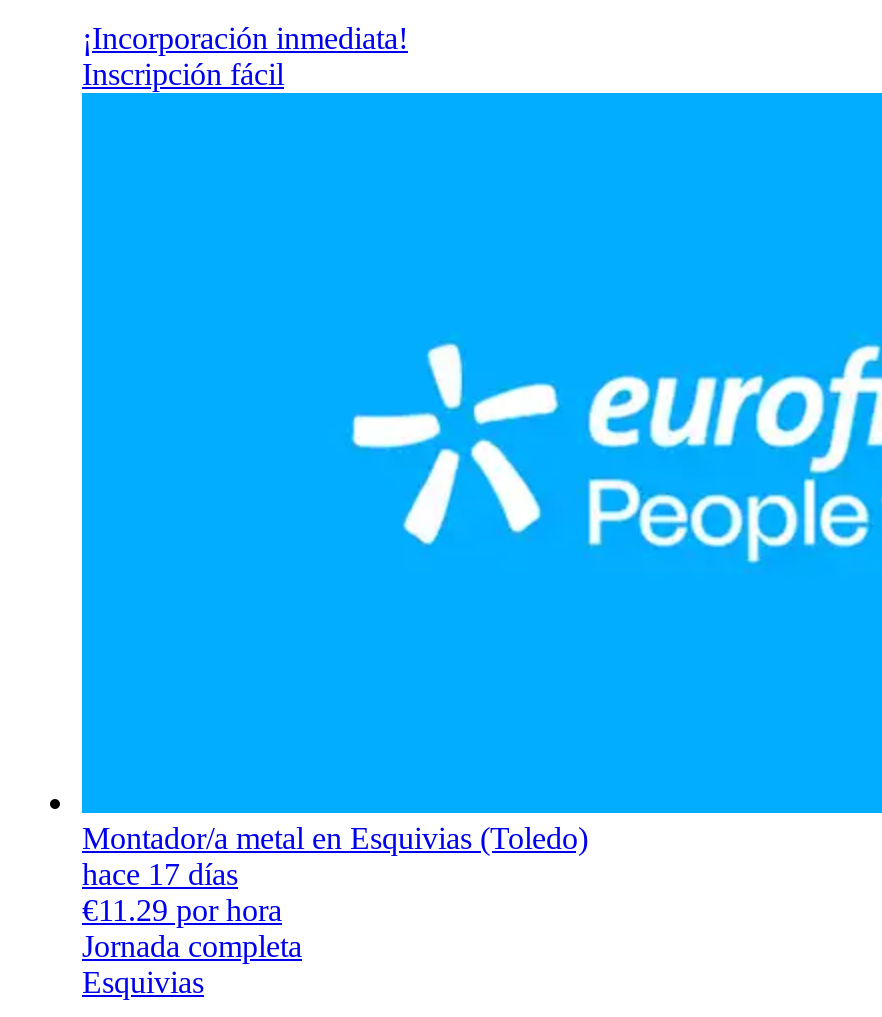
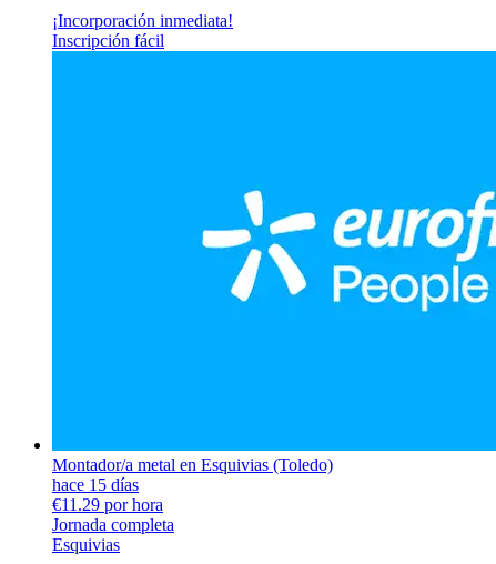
- hace 17 días
+ hace 15 días
